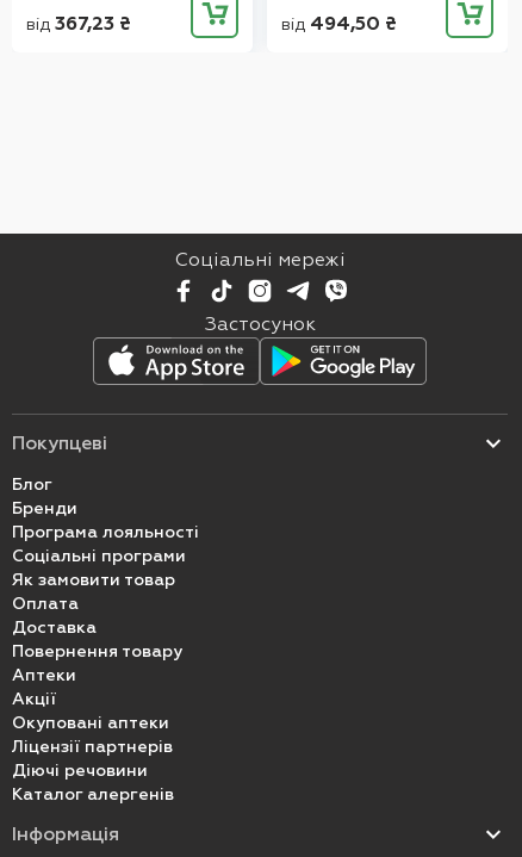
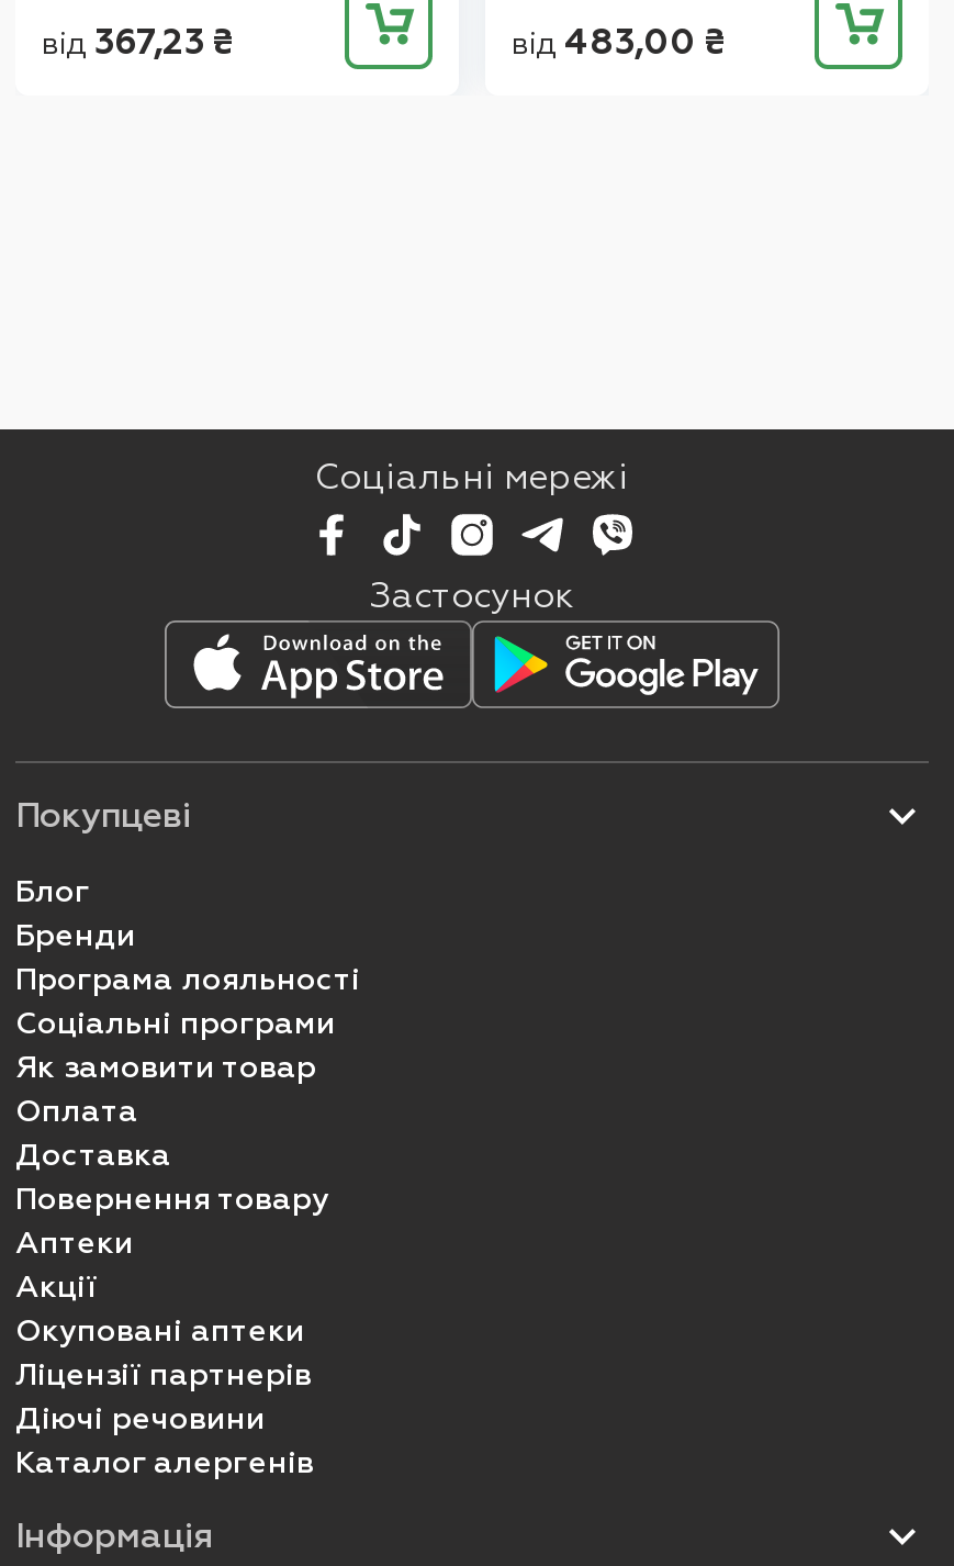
- від 494,50 ₴
+ від 483,00 ₴
